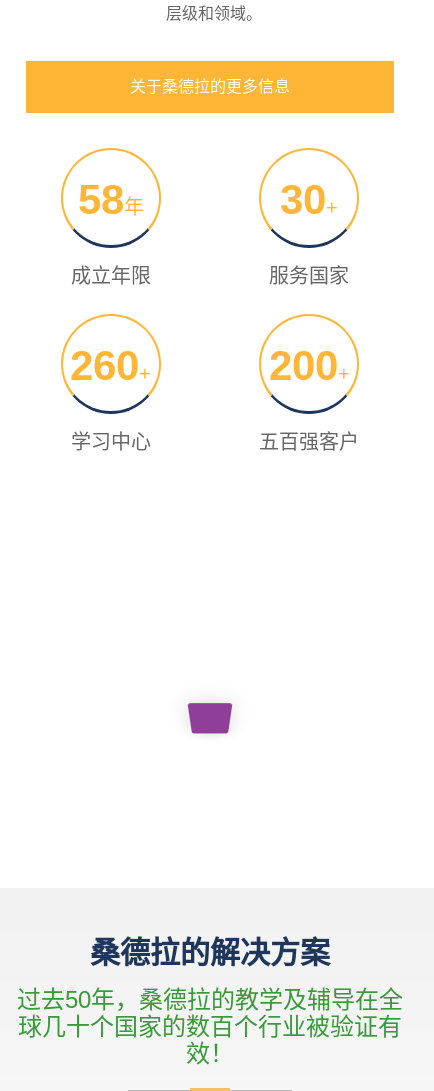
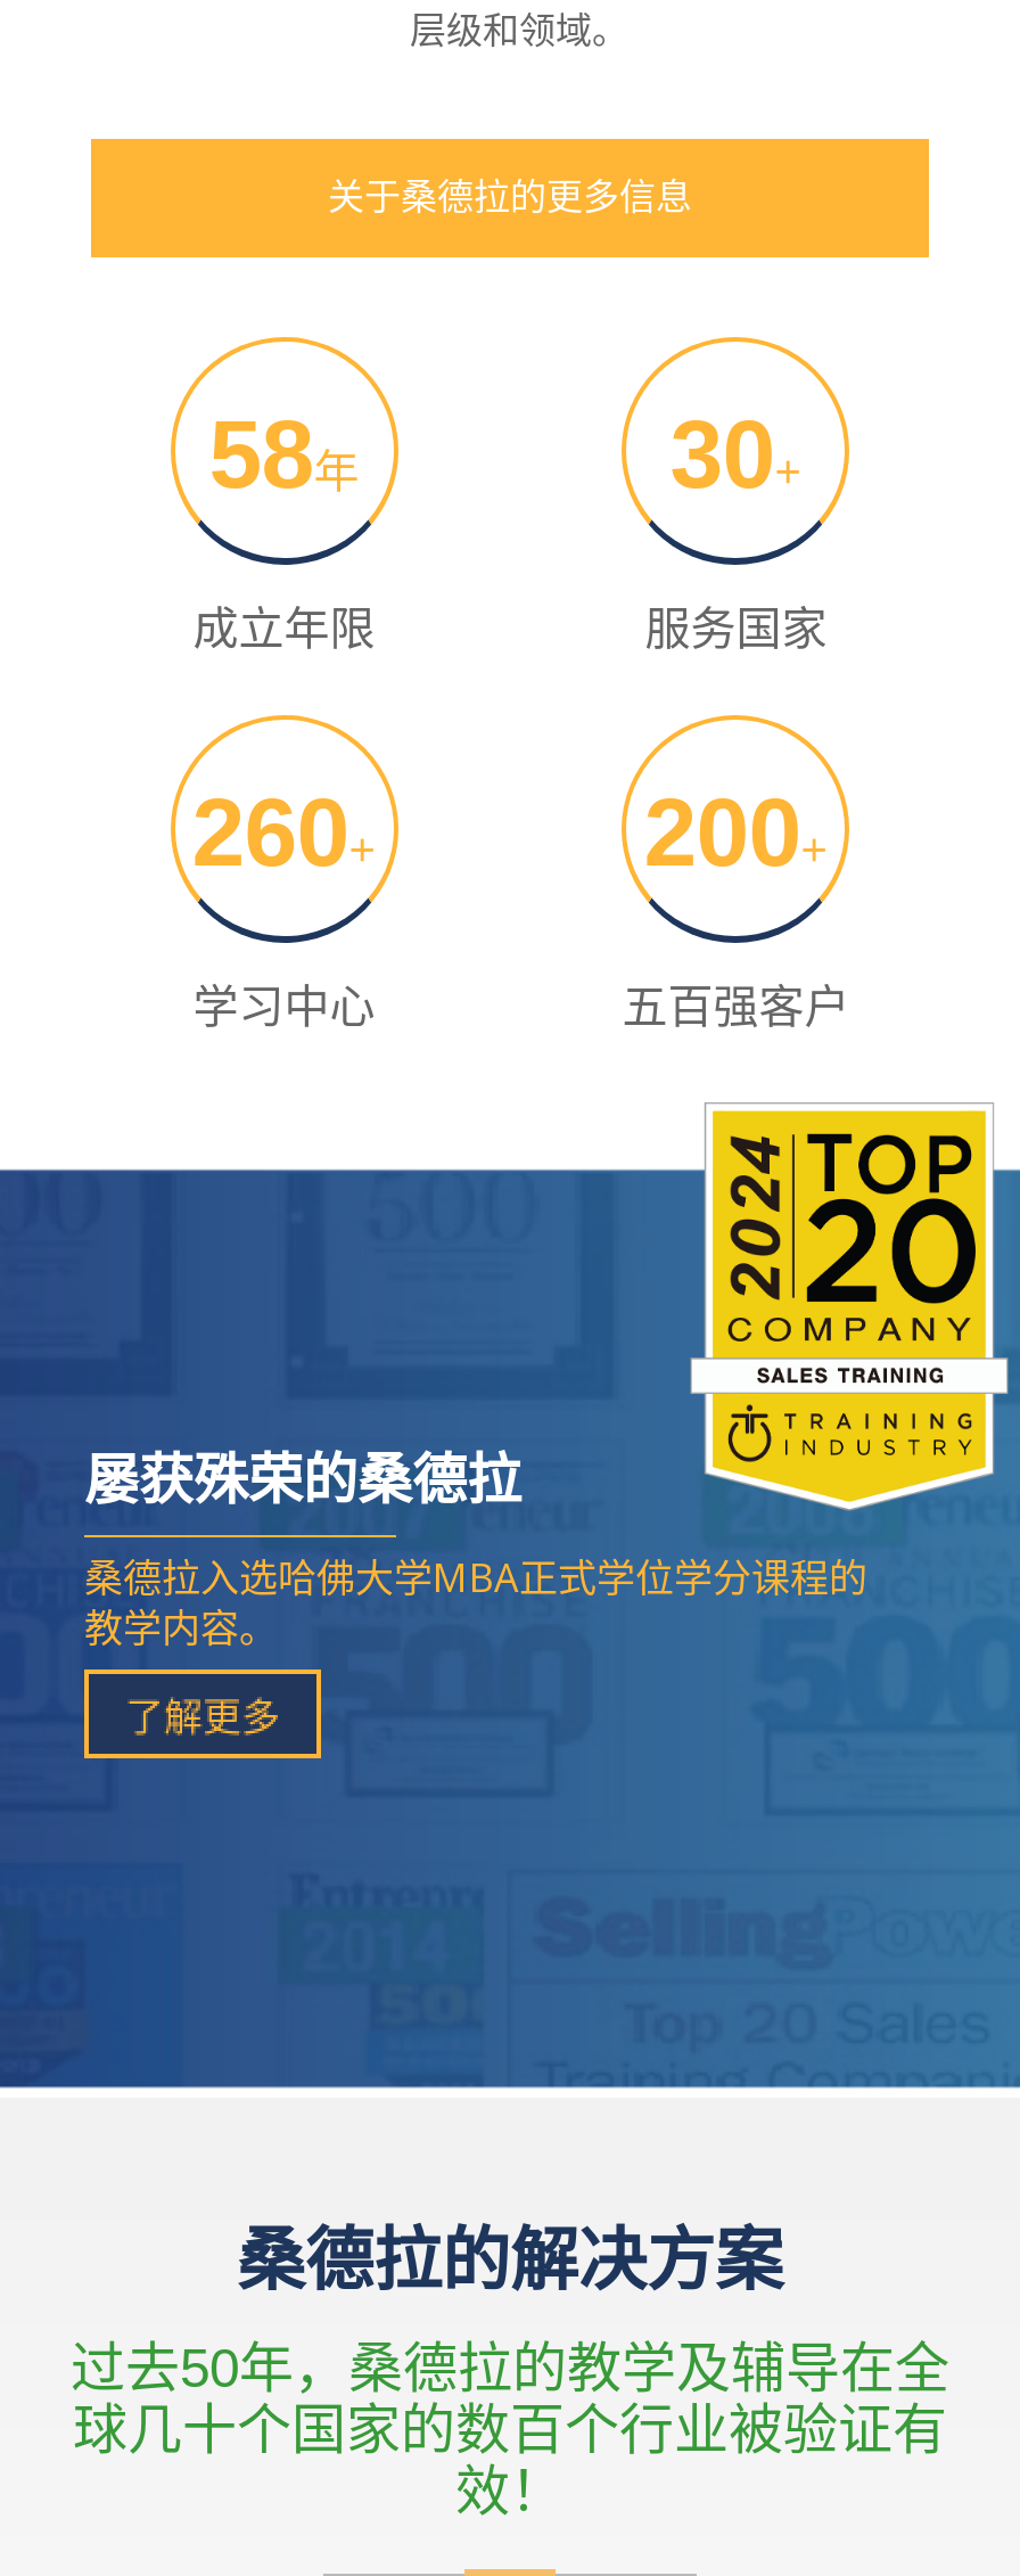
+ [image]
